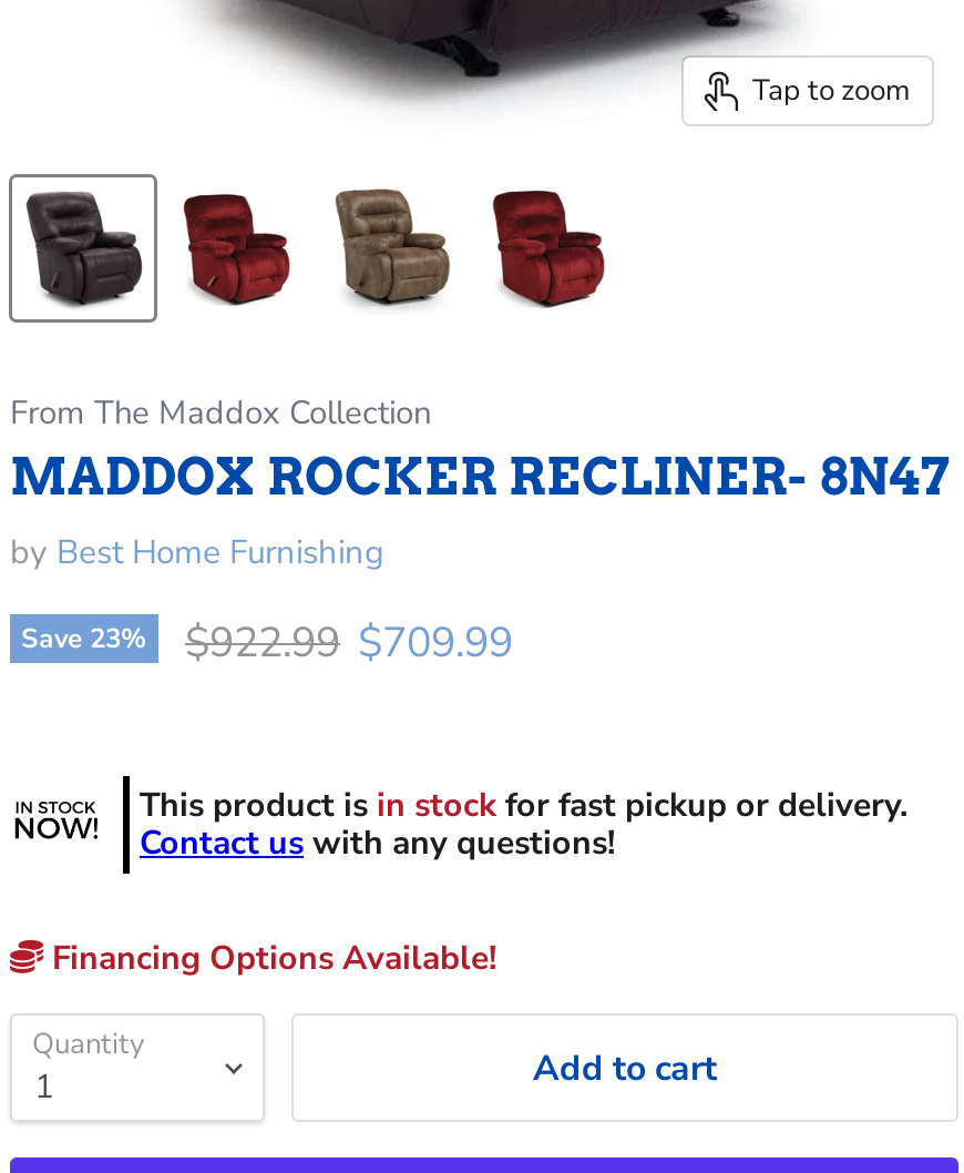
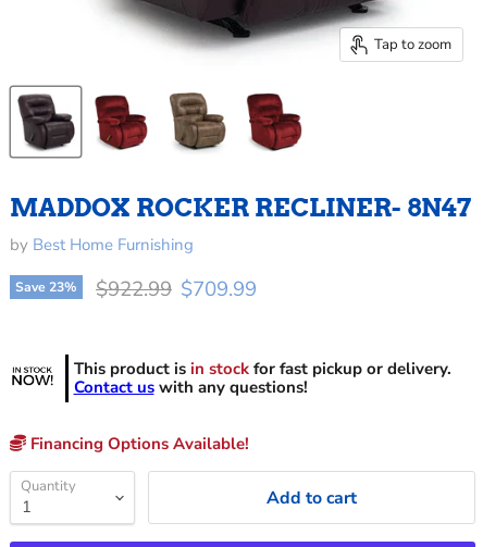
- From The Maddox Collection
